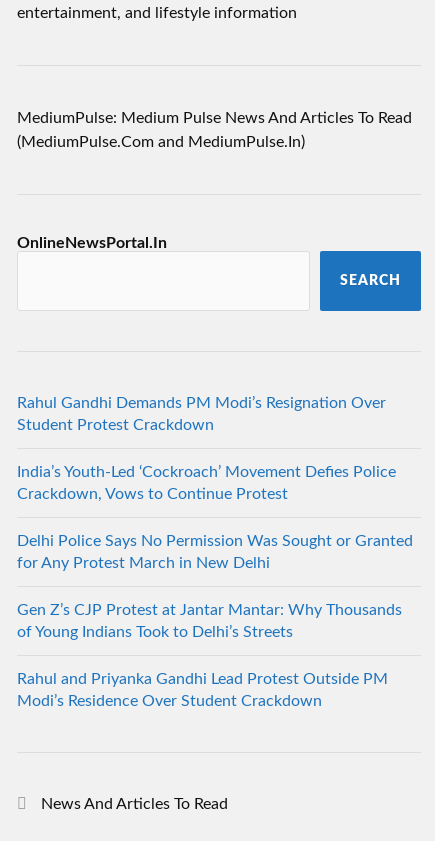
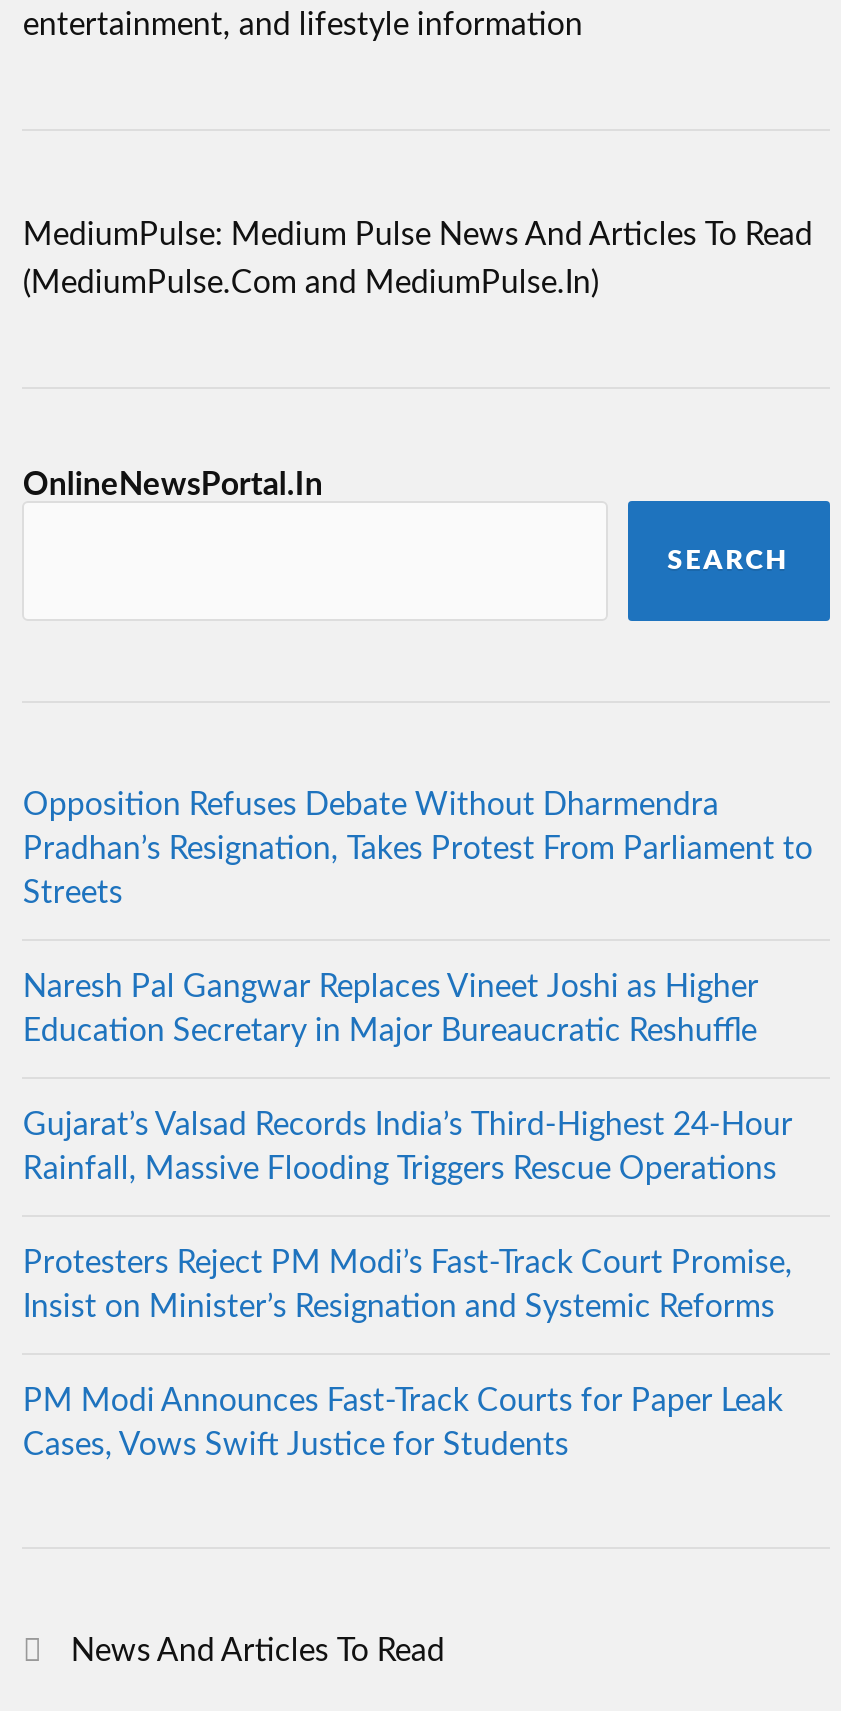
- Rahul Gandhi Demands PM Modi’s Resignation Over
- Student Protest Crackdown
+ Opposition Refuses Debate Without Dharmendra
+ Pradhan’s Resignation, Takes Protest From Parliament to
+ Streets

- India’s Youth-Led ‘Cockroach’ Movement Defies Police
- Crackdown, Vows to Continue Protest
+ Naresh Pal Gangwar Replaces Vineet Joshi as Higher
+ Education Secretary in Major Bureaucratic Reshuffle

- Delhi Police Says No Permission Was Sought or Granted
- for Any Protest March in New Delhi
+ Gujarat’s Valsad Records India’s Third-Highest 24-Hour
+ Rainfall, Massive Flooding Triggers Rescue Operations

- Gen Z’s CJP Protest at Jantar Mantar: Why Thousands
- of Young Indians Took to Delhi’s Streets
+ Protesters Reject PM Modi’s Fast-Track Court Promise,
+ Insist on Minister’s Resignation and Systemic Reforms

- Rahul and Priyanka Gandhi Lead Protest Outside PM
- Modi’s Residence Over Student Crackdown
+ PM Modi Announces Fast-Track Courts for Paper Leak
+ Cases, Vows Swift Justice for Students
